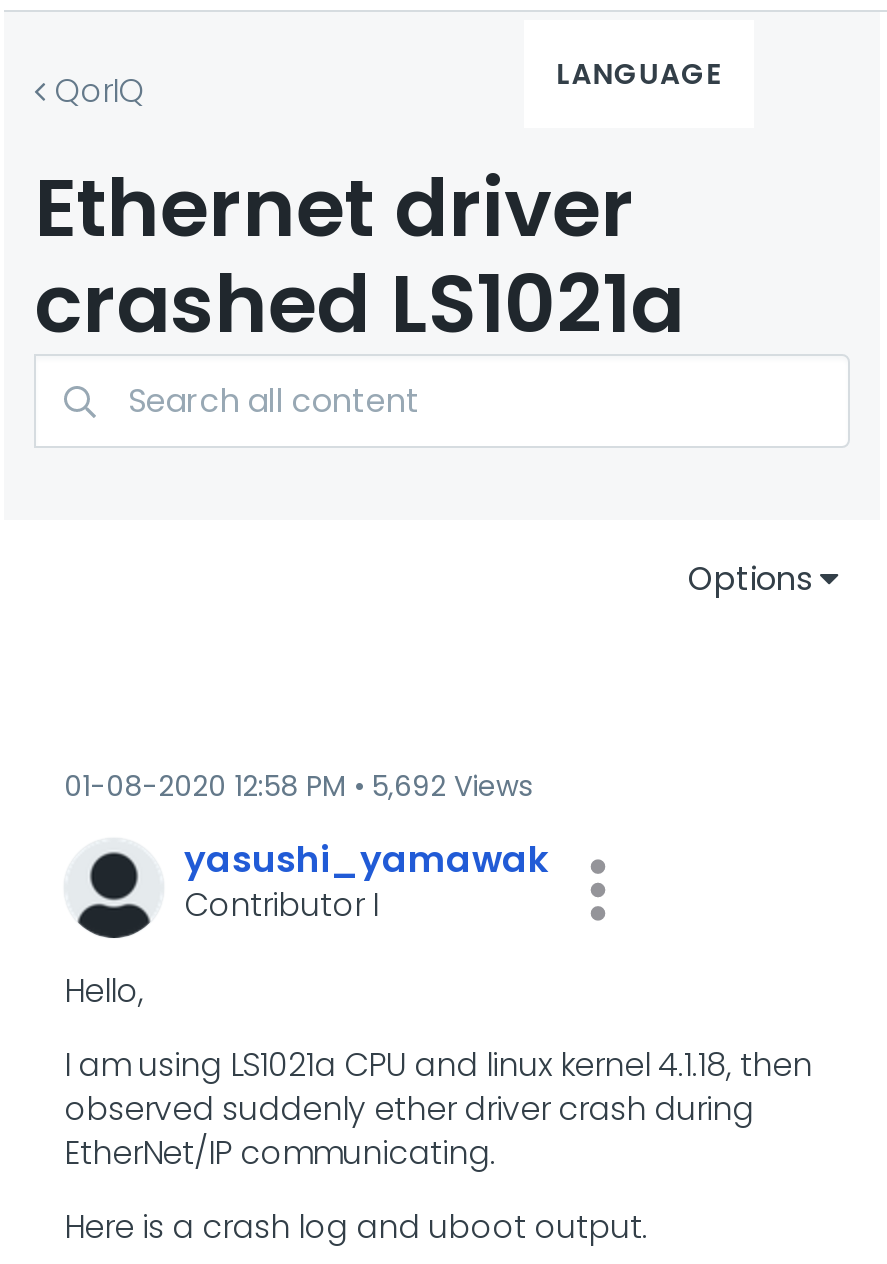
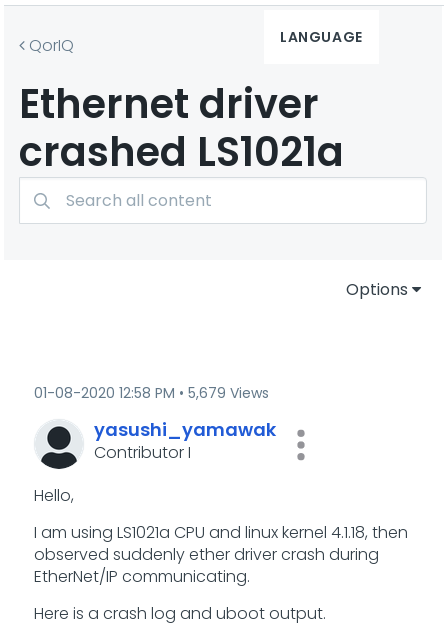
- 01-08-2020 12:58 PM 5,692 Views
+ 01-08-2020 12:58 PM 5,679 Views
